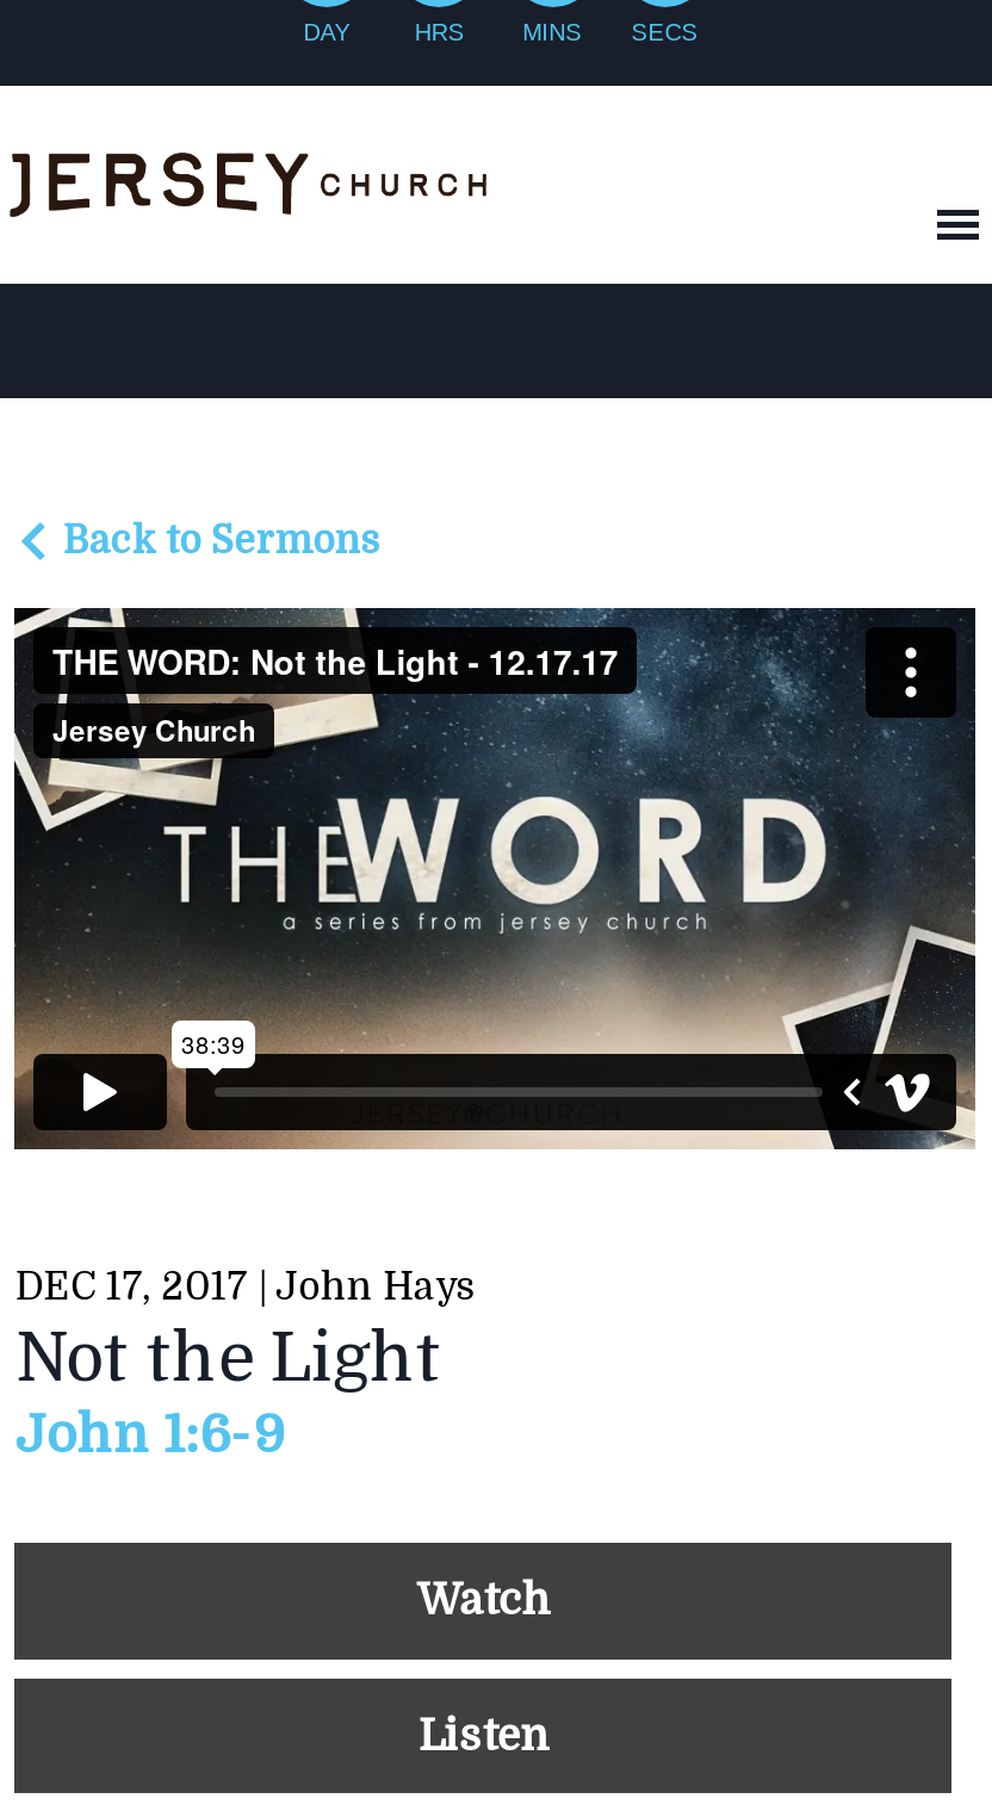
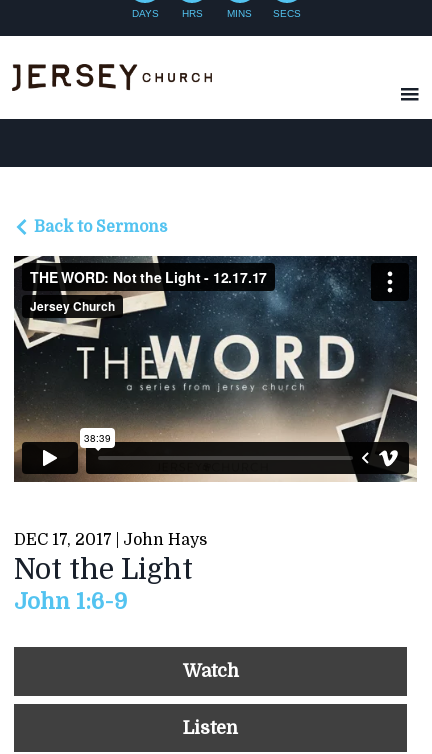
- DAY
+ DAYS
